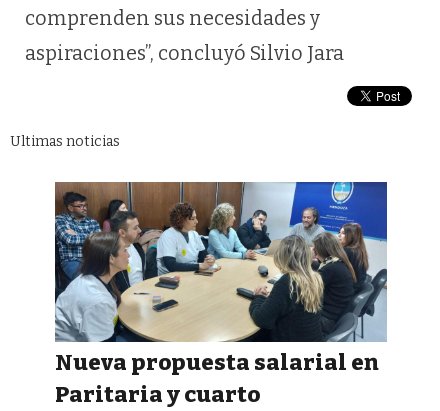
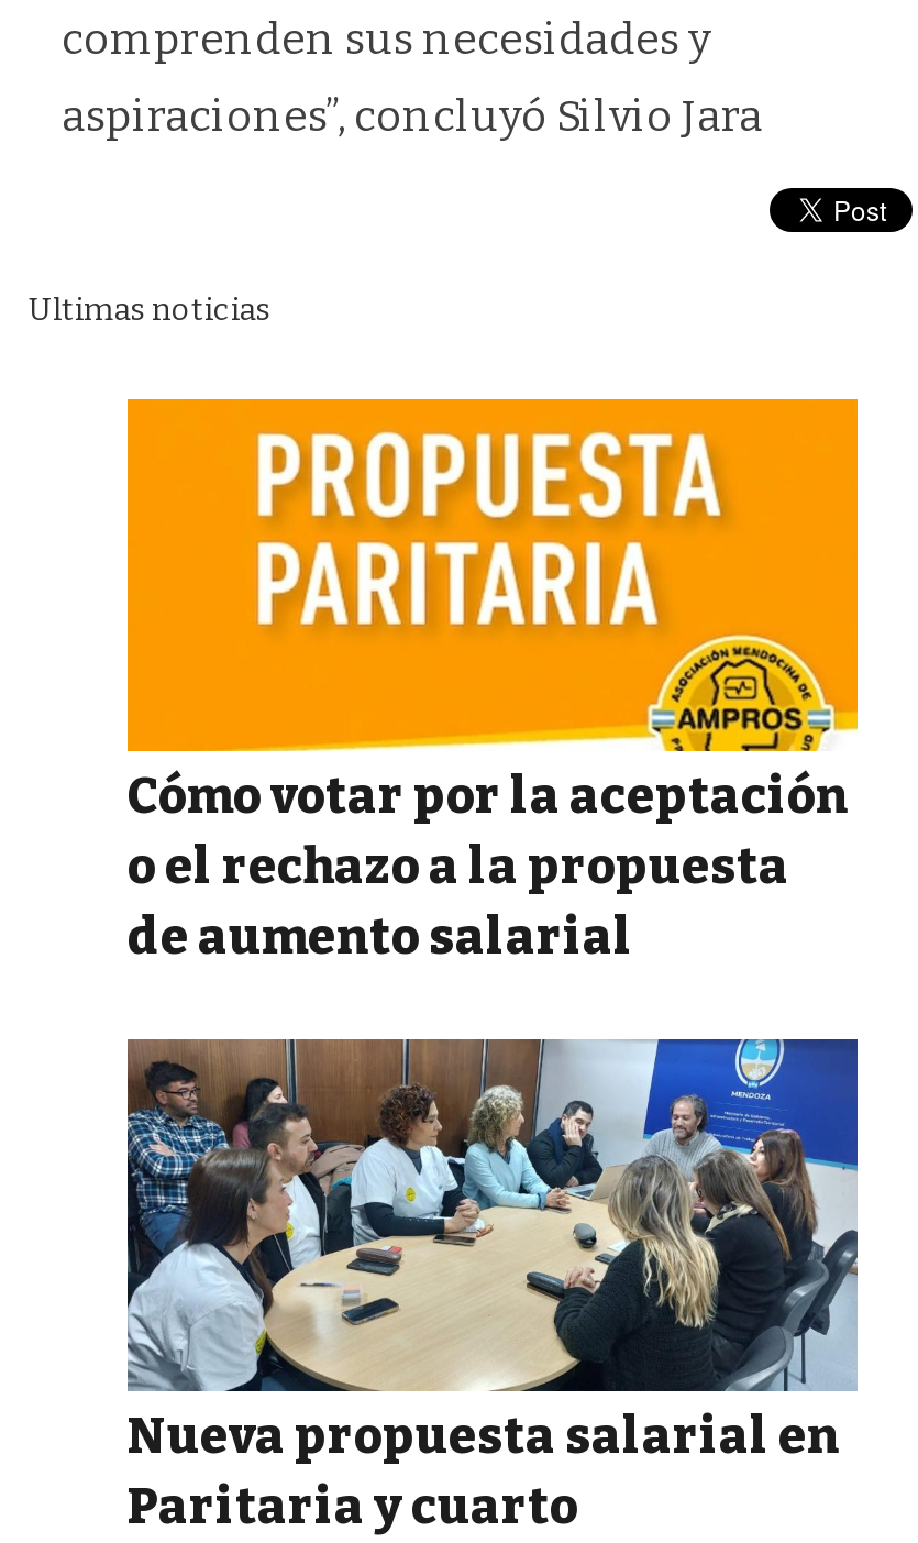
+ [image]
+ Cómo votar por la aceptación
+ o el rechazo a la propuesta
+ de aumento salarial
